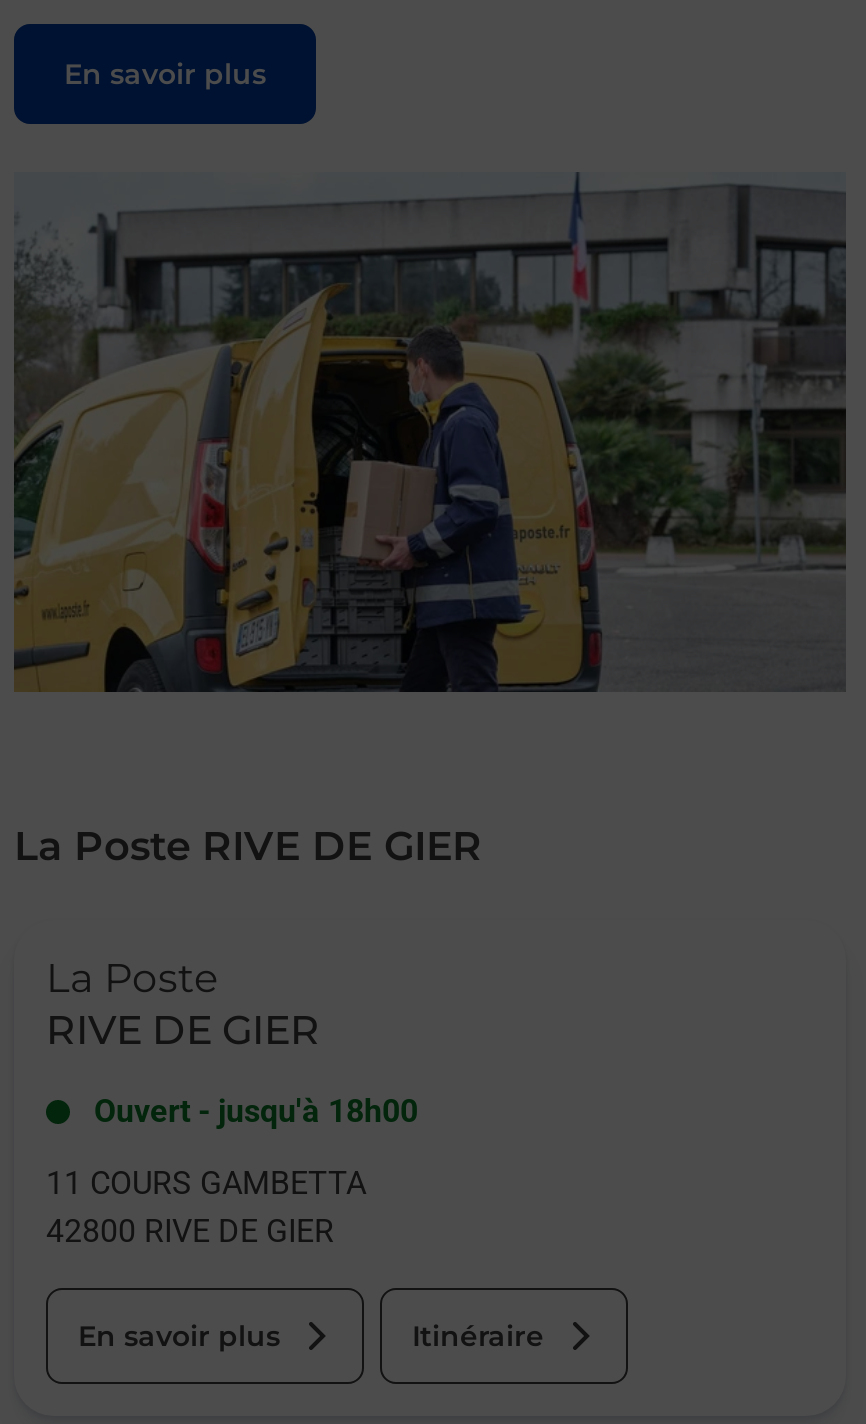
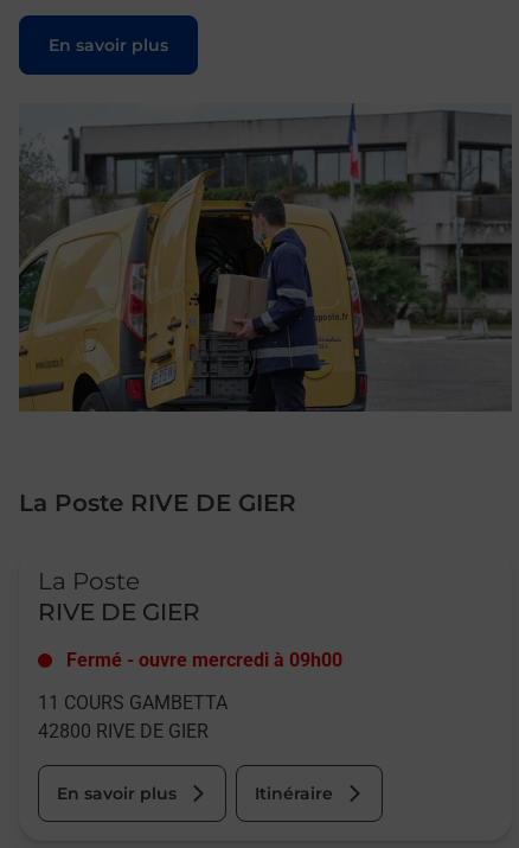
- Ouvert - jusqu'à 18h00
+ Fermé - ouvre mercredi à 09h00
